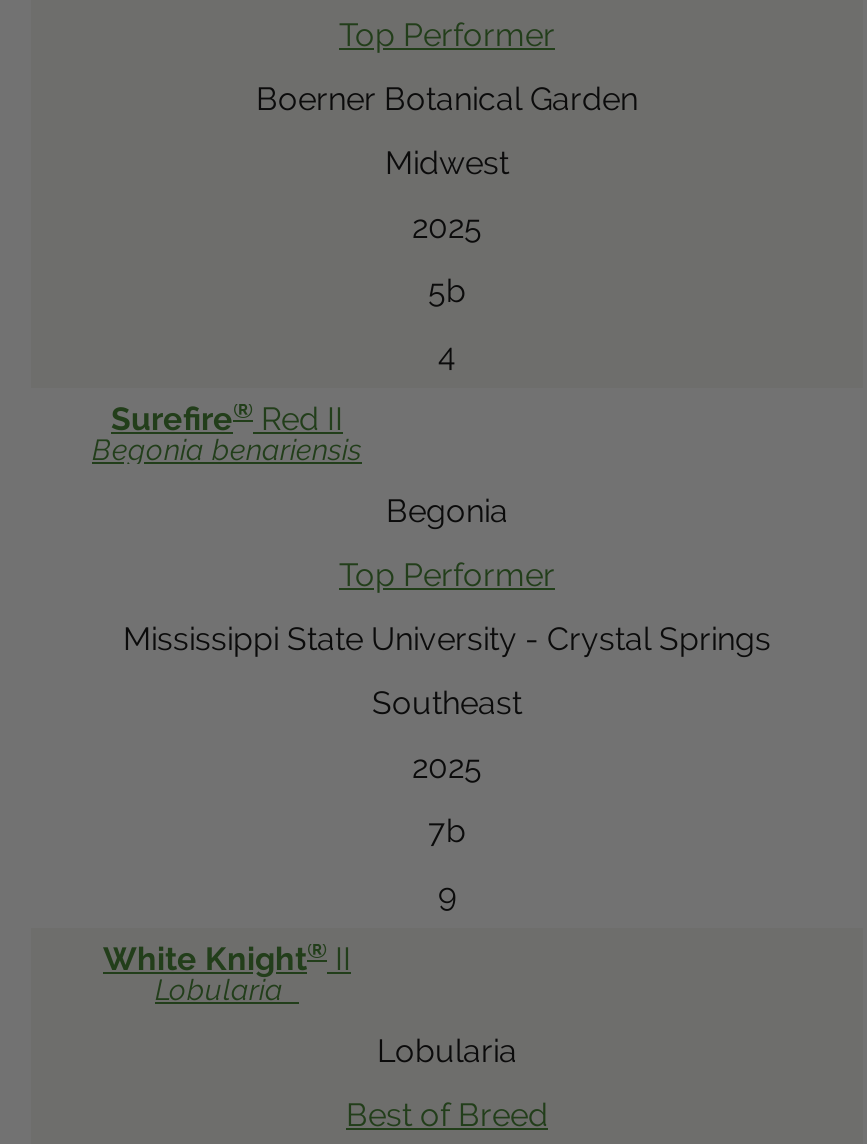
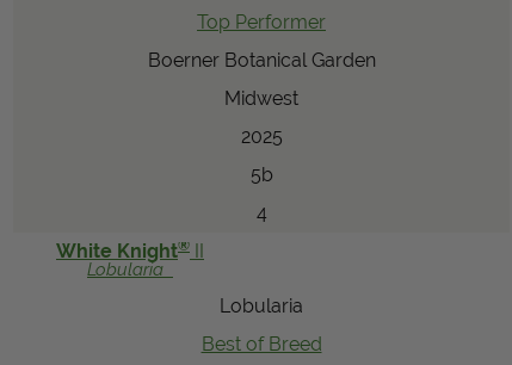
- Surefire® Red II
- Begonia benariensis
- Begonia
- Top Performer
- Mississippi State University - Crystal Springs
- Southeast
- 2025
- 7b
- 9
